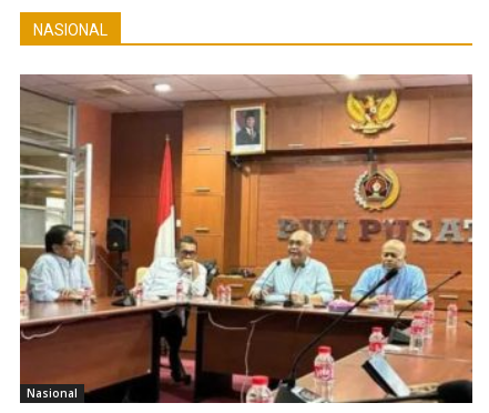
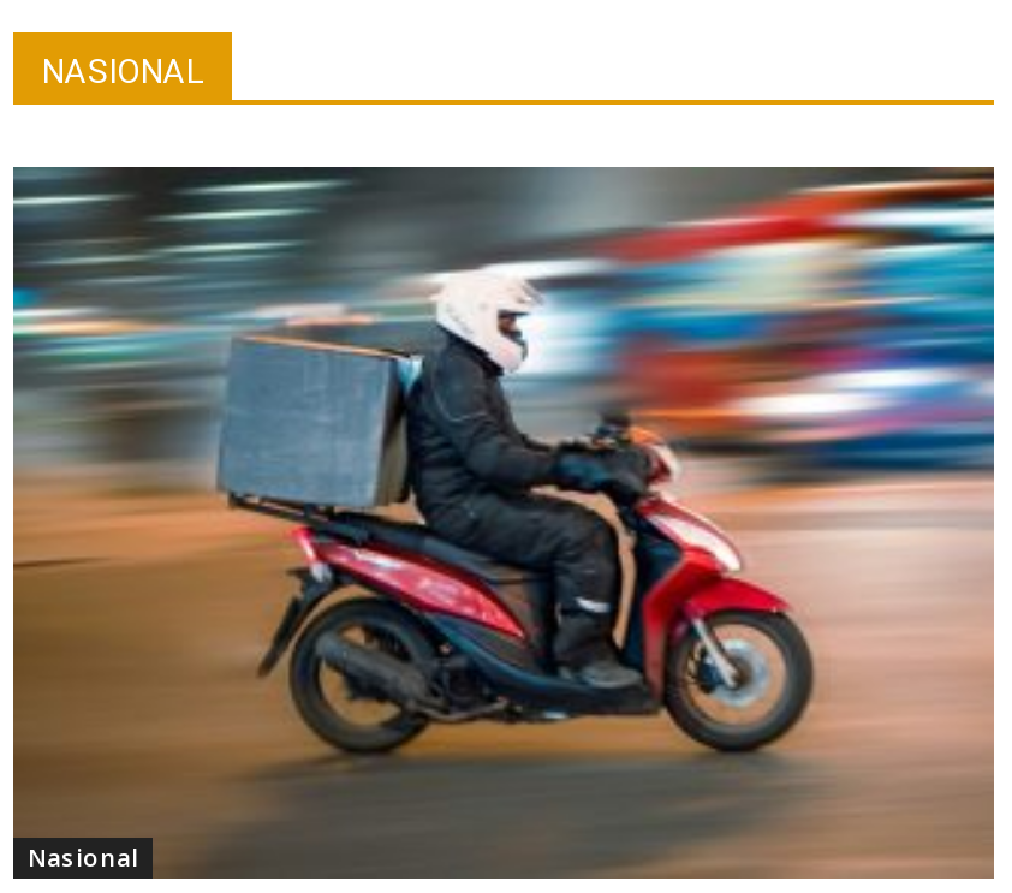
- [image]
+ [image]
